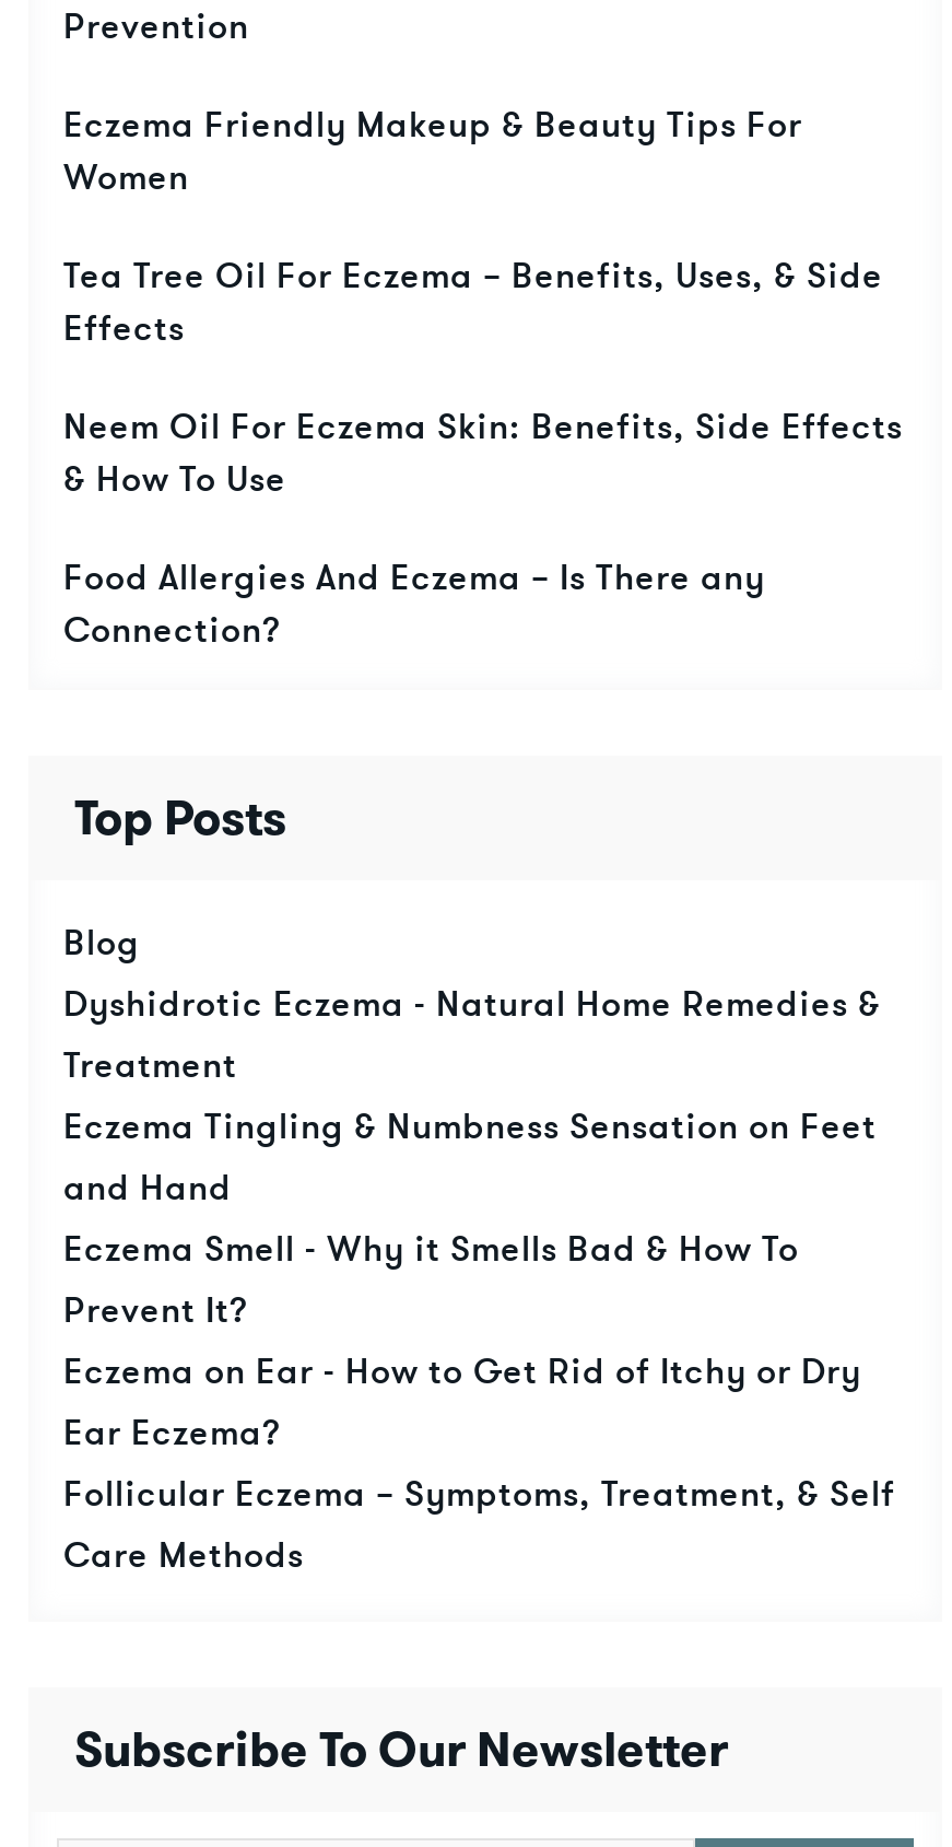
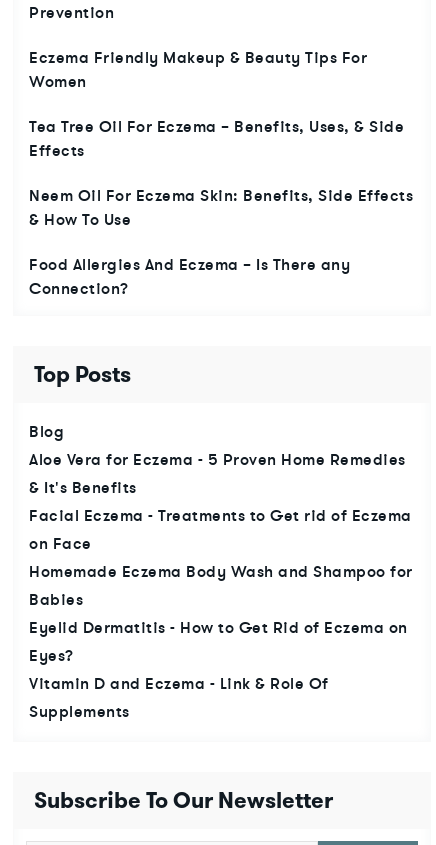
- Dyshidrotic Eczema - Natural Home Remedies &
- Treatment
- Eczema Tingling & Numbness Sensation on Feet
- and Hand
- Eczema Smell - Why it Smells Bad & How To
- Prevent It?
- Eczema on Ear - How to Get Rid of Itchy or Dry
- Ear Eczema?
- Follicular Eczema – Symptoms, Treatment, & Self
- Care Methods
+ Aloe Vera for Eczema - 5 Proven Home Remedies
+ & It's Benefits
+ Facial Eczema - Treatments to Get rid of Eczema
+ on Face
+ Homemade Eczema Body Wash and Shampoo for
+ Babies
+ Eyelid Dermatitis - How to Get Rid of Eczema on
+ Eyes?
+ Vitamin D and Eczema - Link & Role Of
+ Supplements
